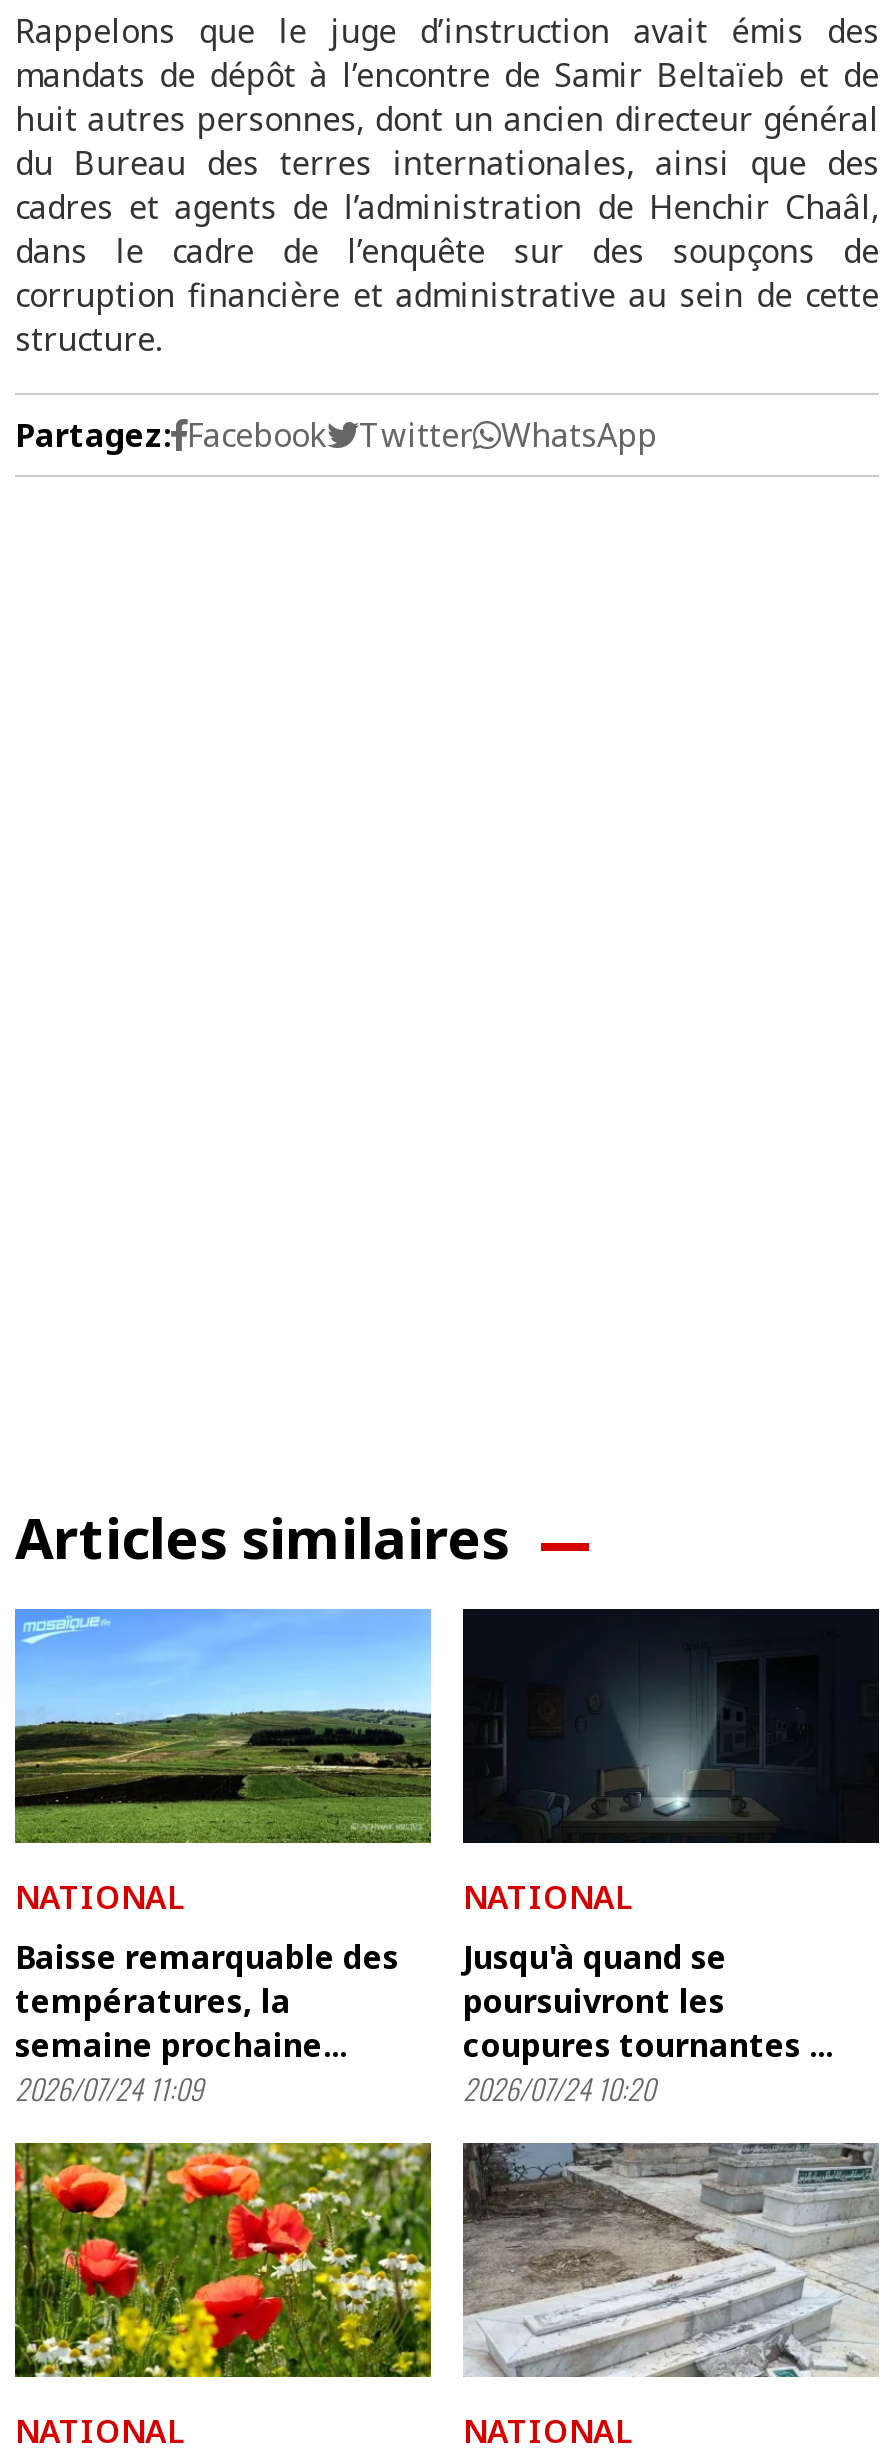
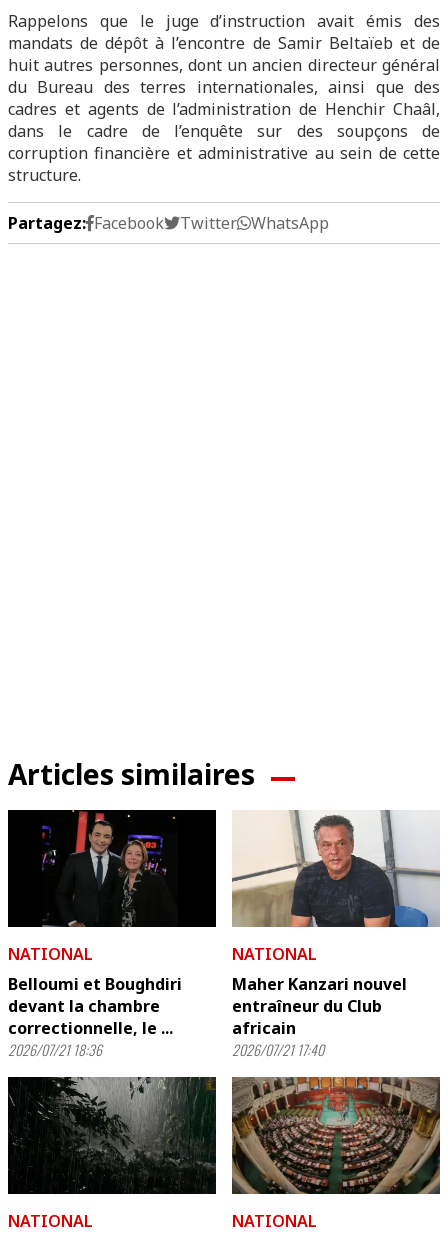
- [image]
+ [image]

- [image]
+ [image]

- Baisse remarquable des
- températures, la
- semaine prochaine...
- 2026/07/24 11:09
+ Belloumi et Boughdiri
+ devant la chambre
+ correctionnelle, le ...
+ 2026/07/21 18:36

- Jusqu'à quand se
- poursuivront les
- coupures tournantes ...
- 2026/07/24 10:20
+ Maher Kanzari nouvel
+ entraîneur du Club
+ africain
+ 2026/07/21 17:40

- [image]
+ [image]

- [image]
+ [image]
